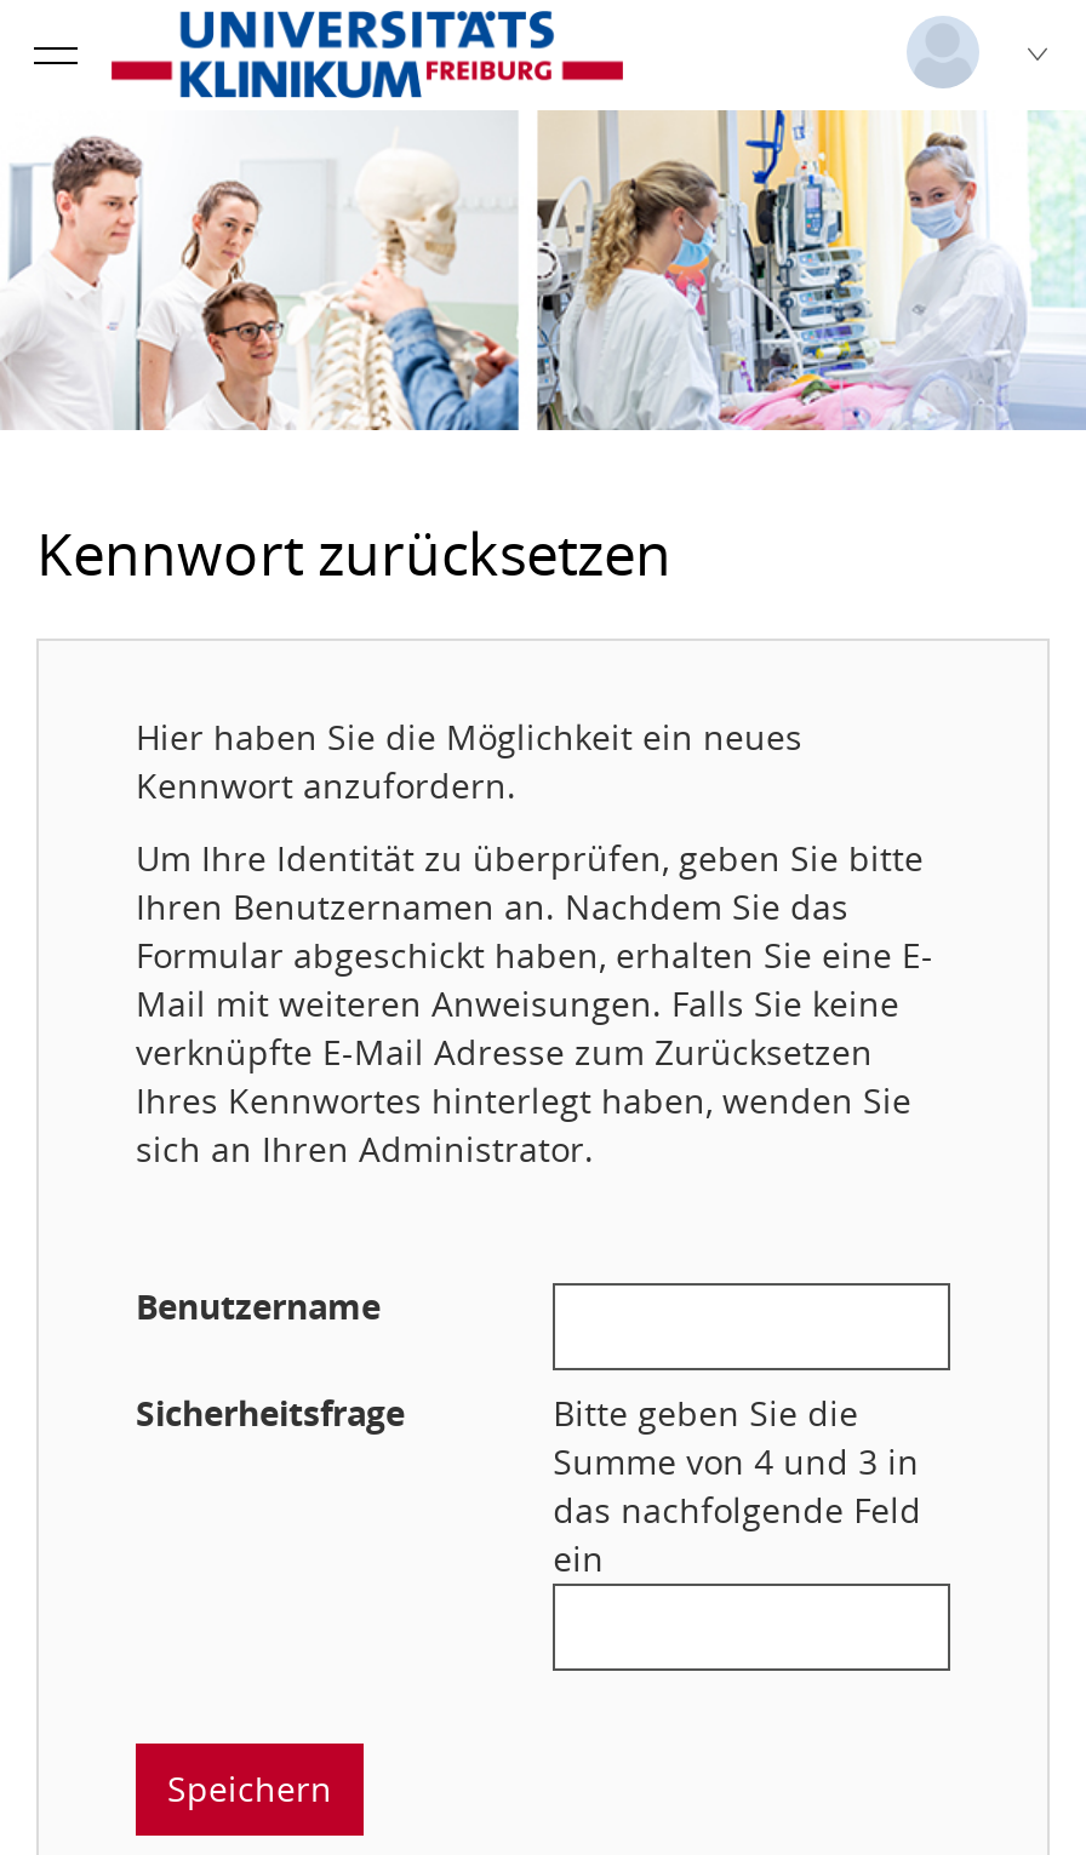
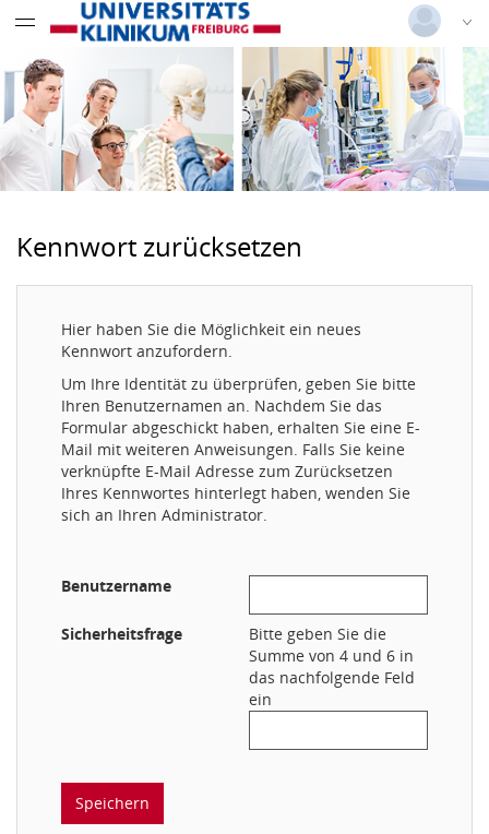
- Summe von 4 und 3 in
+ Summe von 4 und 6 in
